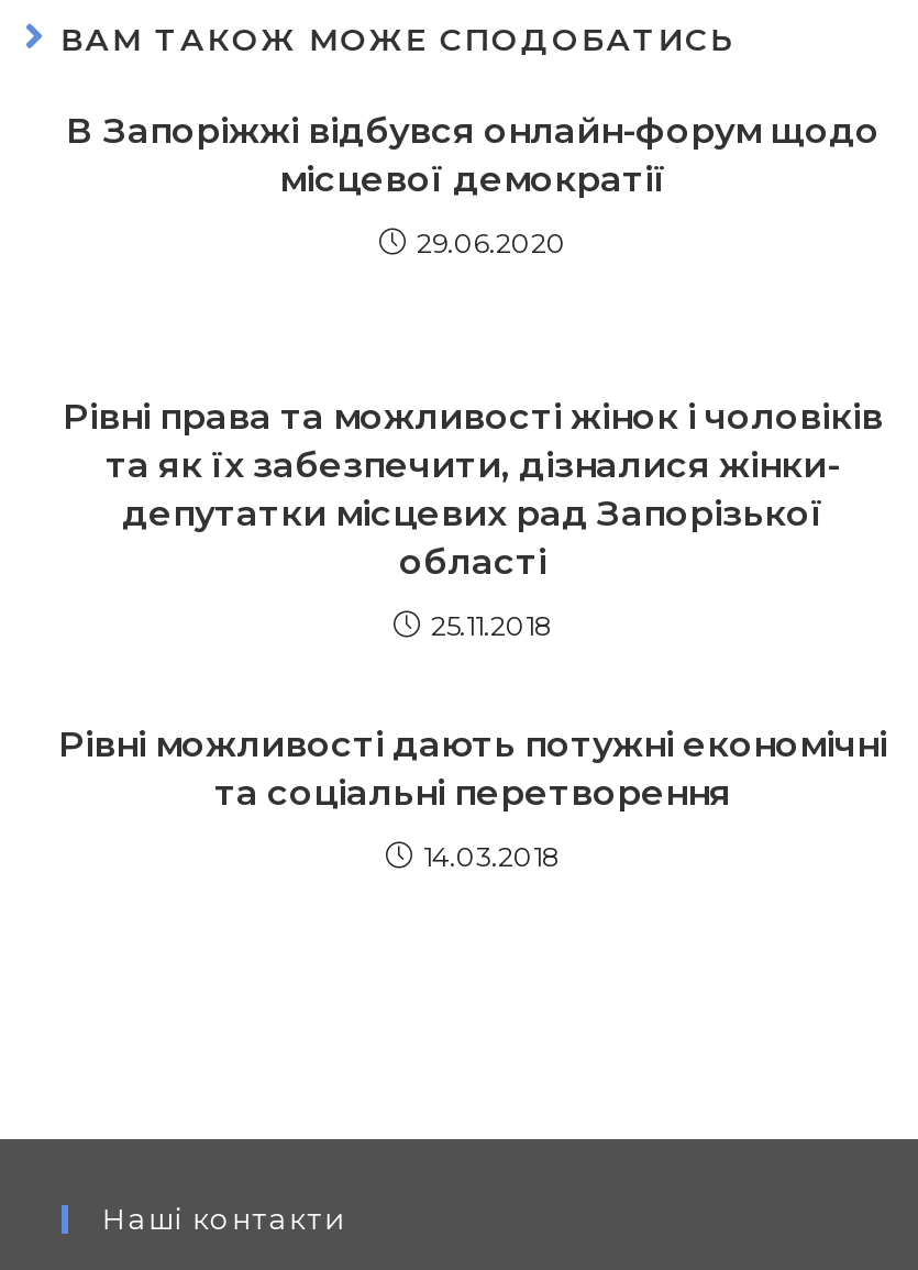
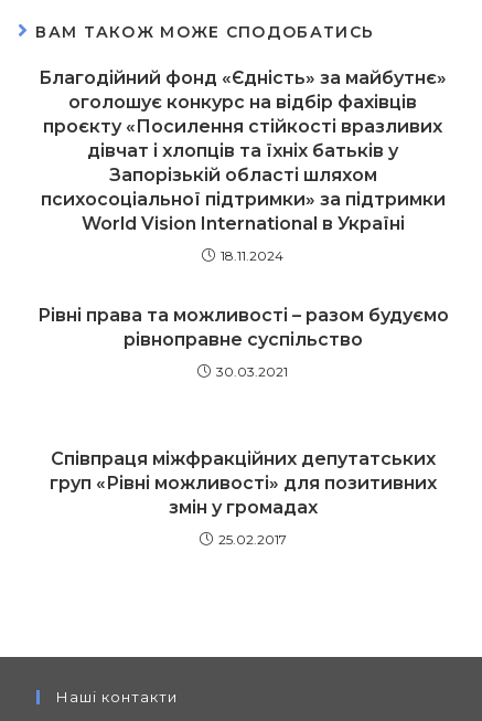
- В Запоріжжі відбувся онлайн-форум щодо
- місцевої демократії
+ Благодійний фонд «Єдність» за майбутнє»
+ оголошує конкурс на відбір фахівців
+ проєкту «Посилення стійкості вразливих
+ дівчат і хлопців та їхніх батьків у
+ Запорізькій області шляхом
+ психосоціальної підтримки» за підтримки
+ World Vision International в Україні

- 29.06.2020
+ 18.11.2024

- Рівні права та можливості жінок і чоловіків
- та як їх забезпечити, дізналися жінки-
- депутатки місцевих рад Запорізької
- області
+ Рівні права та можливості – разом будуємо
+ рівноправне суспільство

- 25.11.2018
+ 30.03.2021

- Рівні можливості дають потужні економічні
- та соціальні перетворення
+ Співпраця міжфракційних депутатських
+ груп «Рівні можливості» для позитивних
+ змін у громадах

- 14.03.2018
+ 25.02.2017
